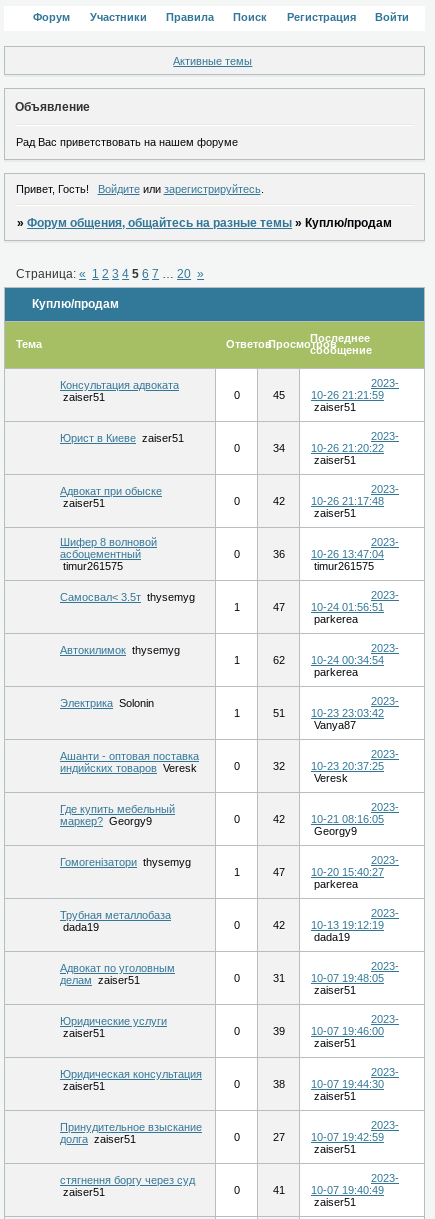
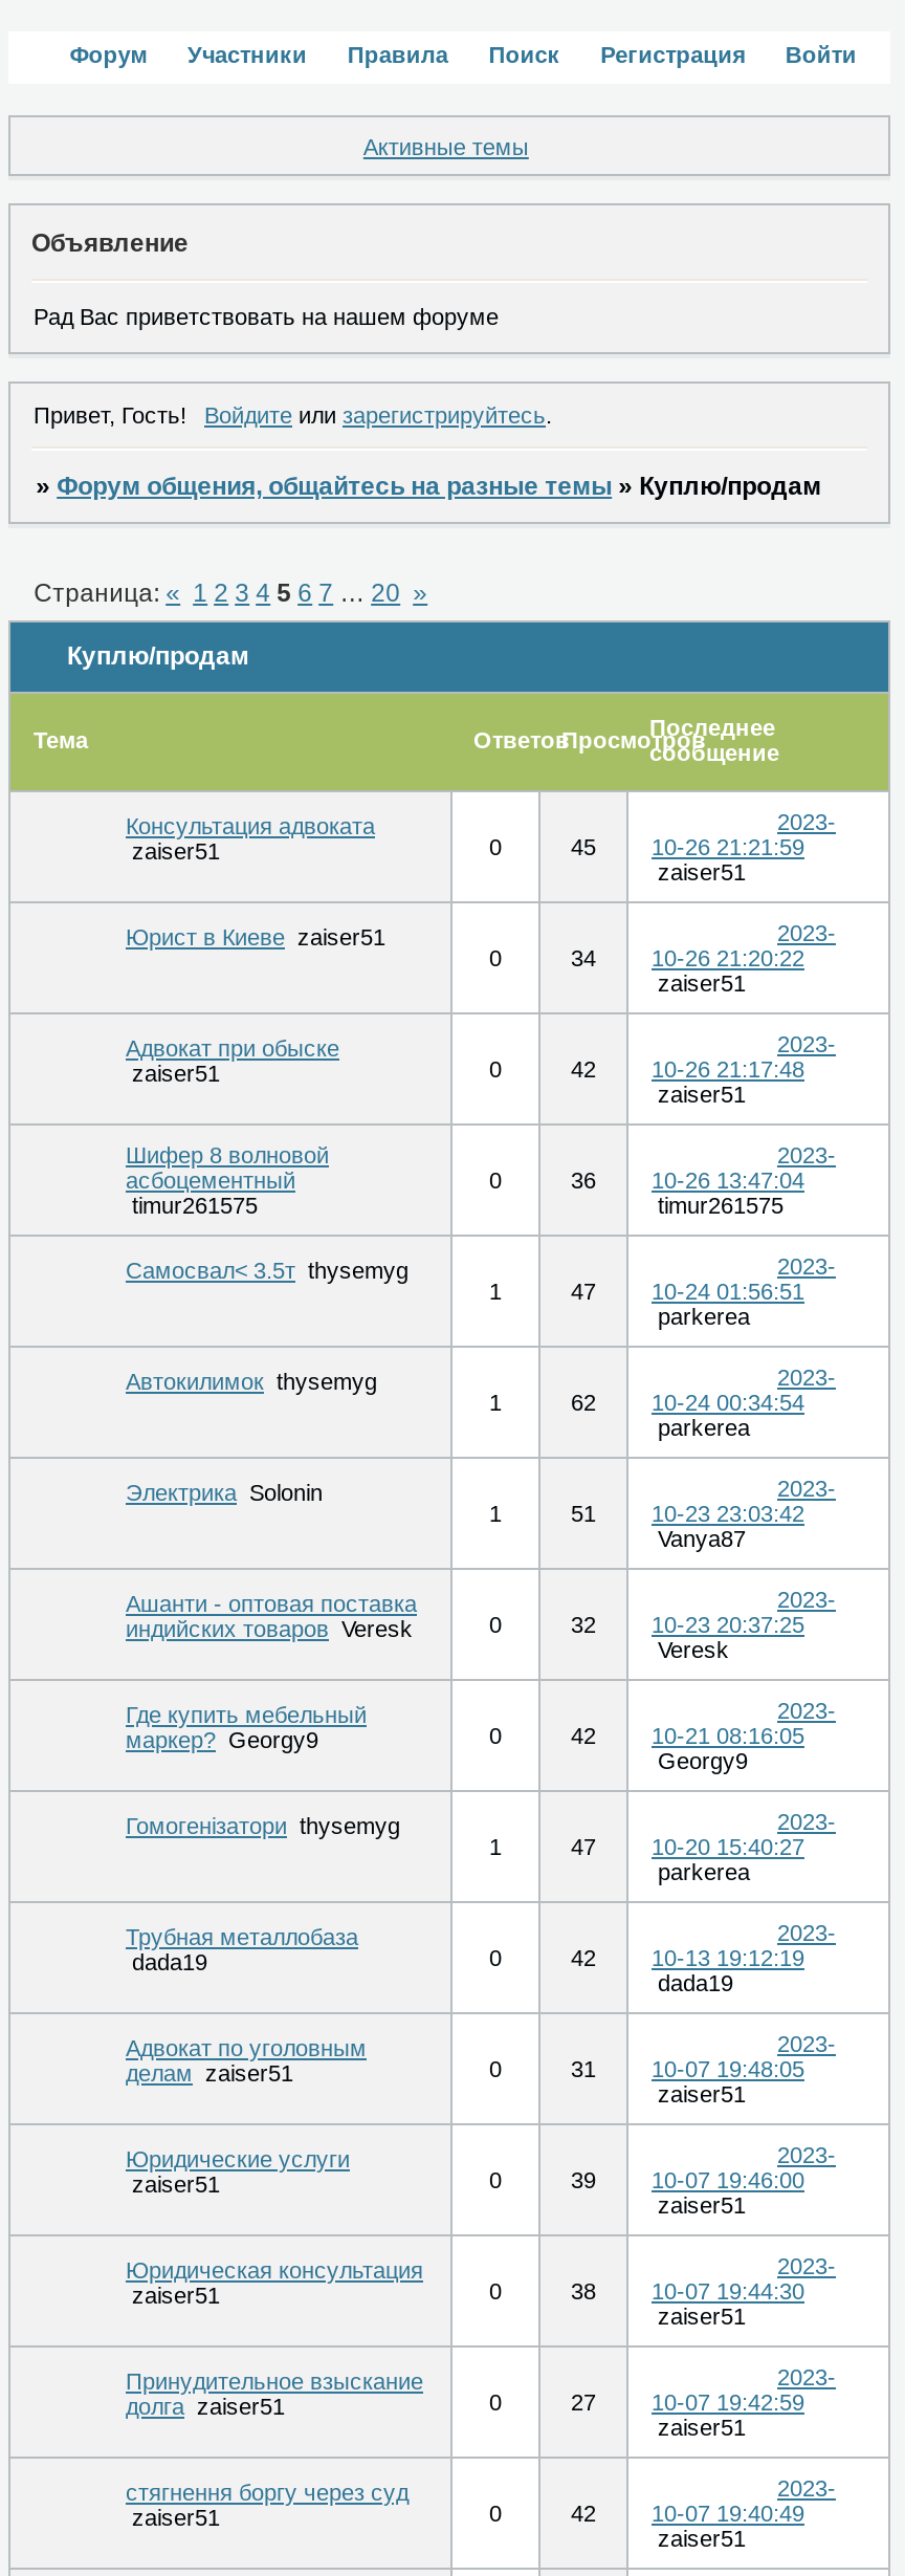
- 41
+ 42
